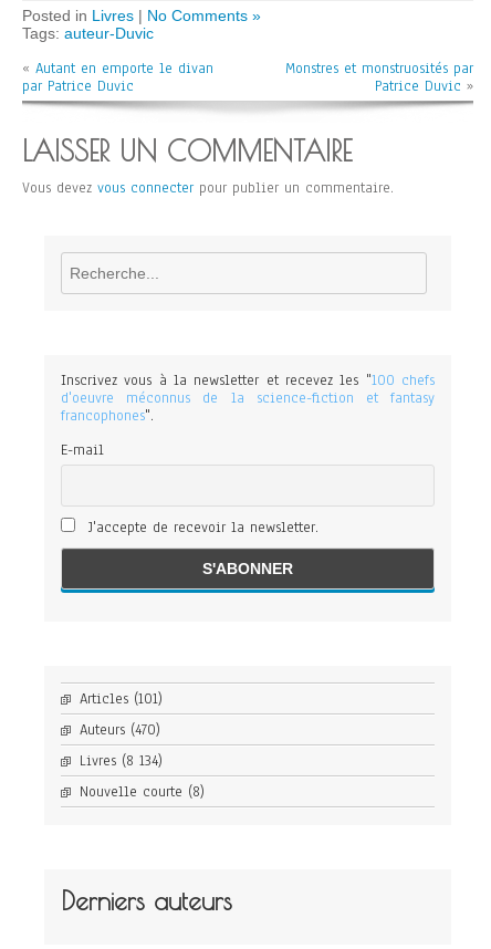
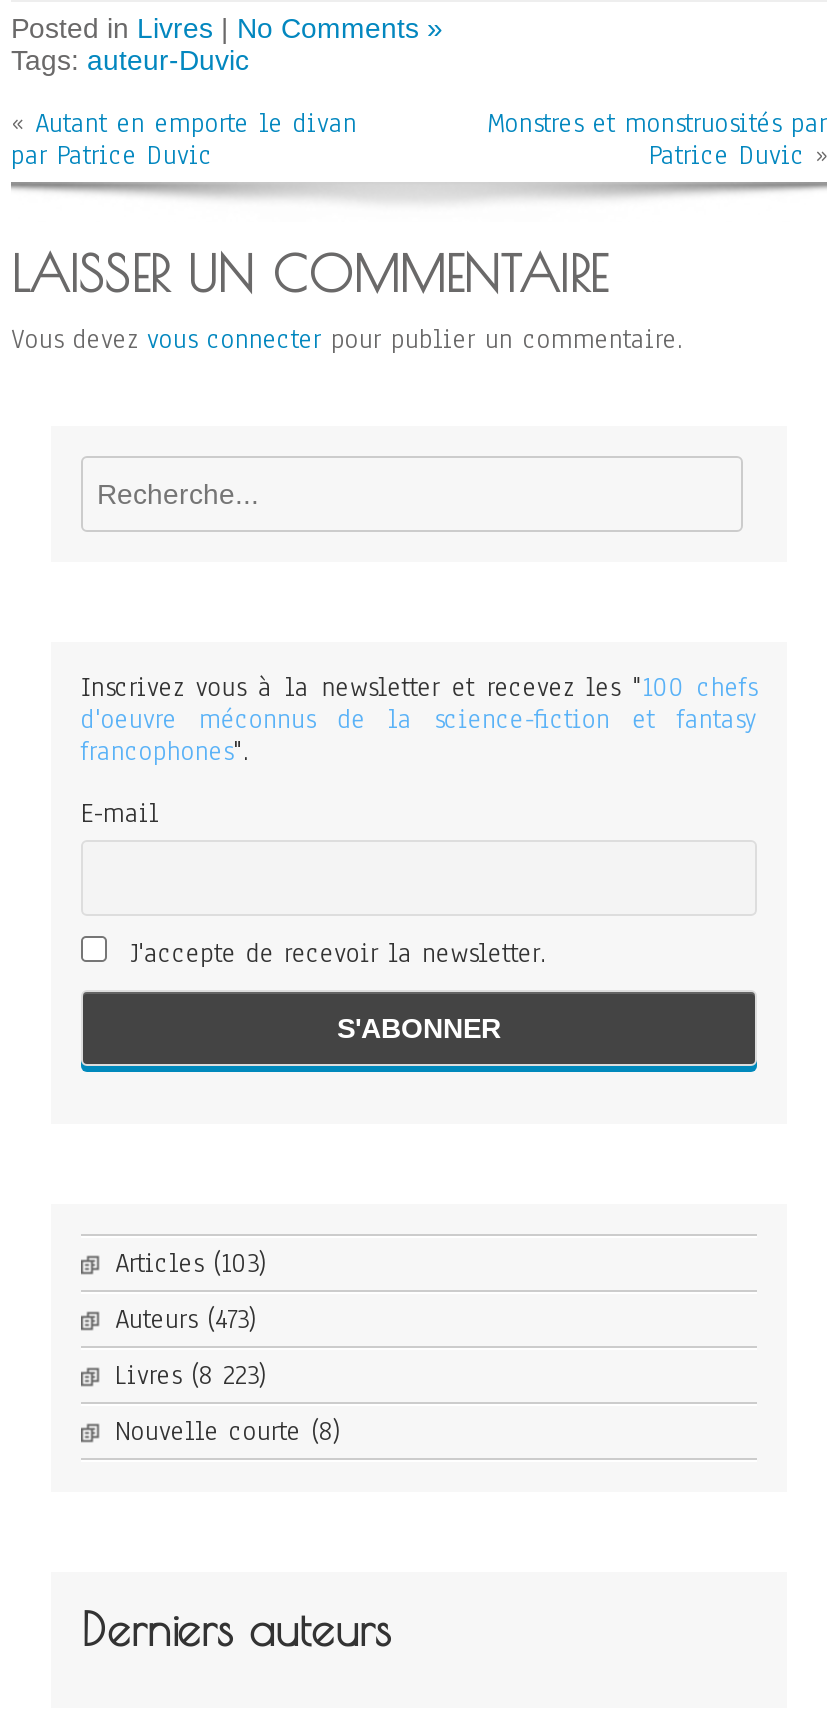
- Articles (101)
+ Articles (103)

- Auteurs (470)
+ Auteurs (473)

- Livres (8 134)
+ Livres (8 223)
